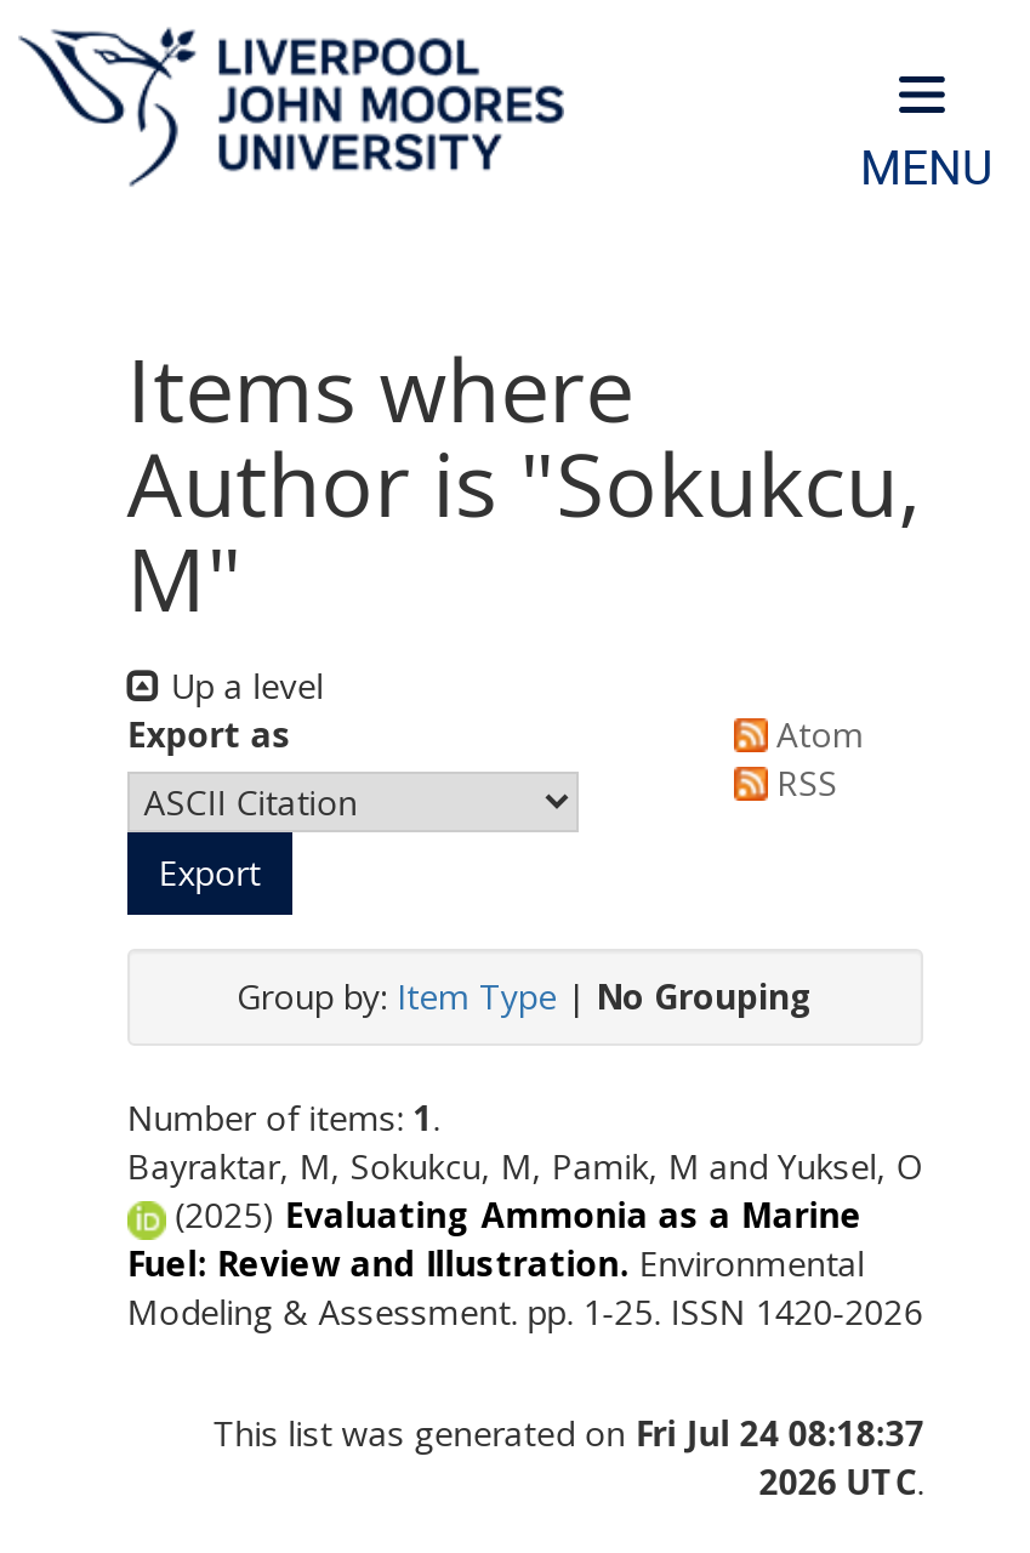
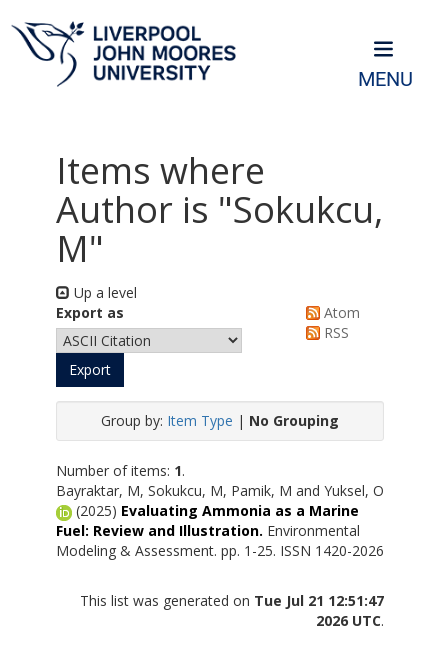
- This list was generated on Fri Jul 24 08:18:37
+ This list was generated on Tue Jul 21 12:51:47
